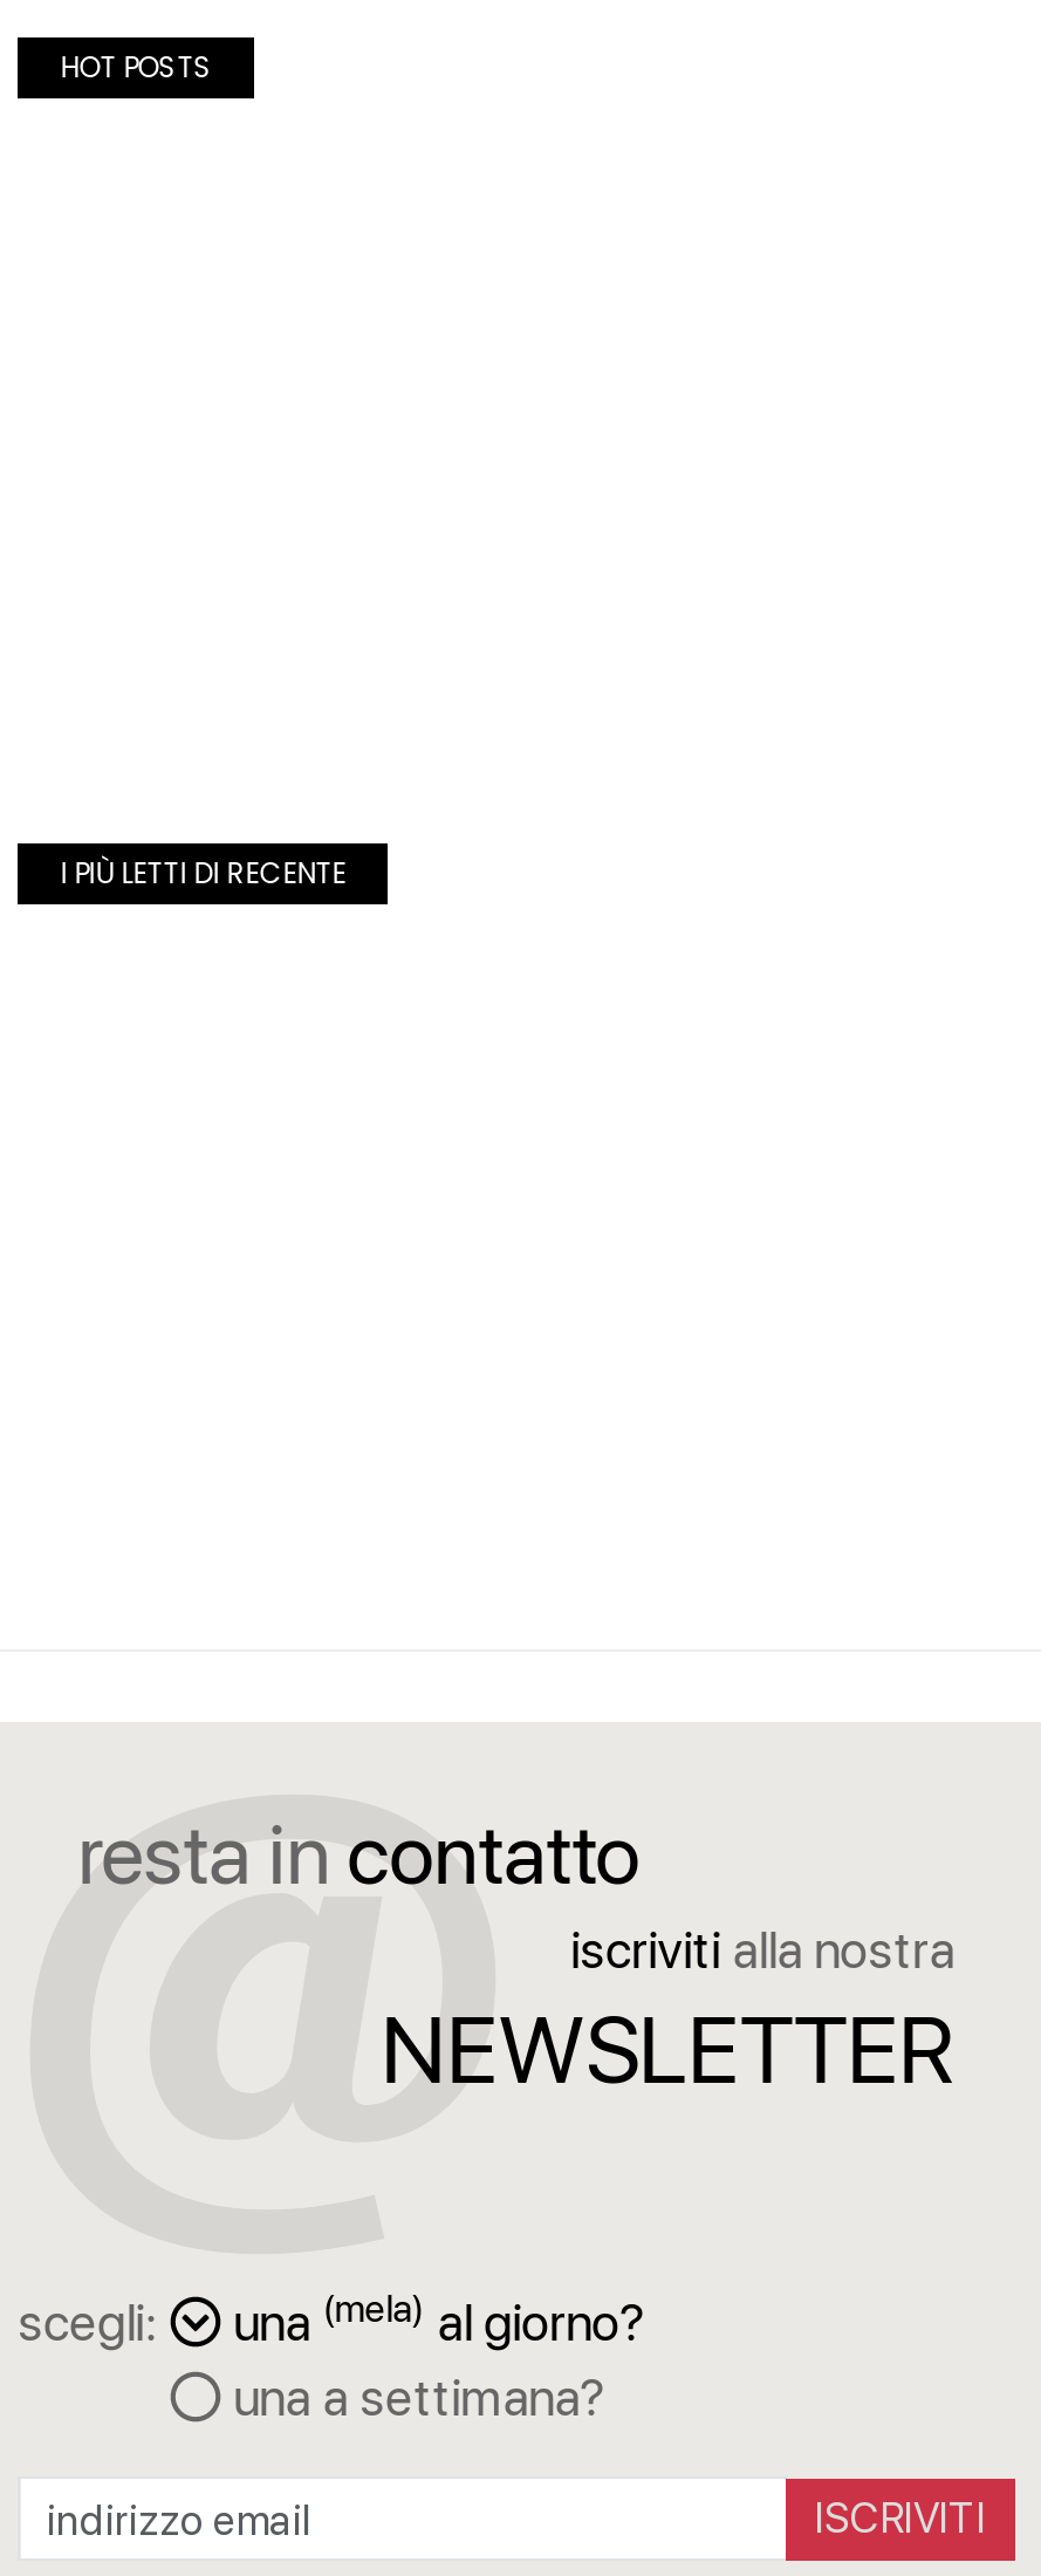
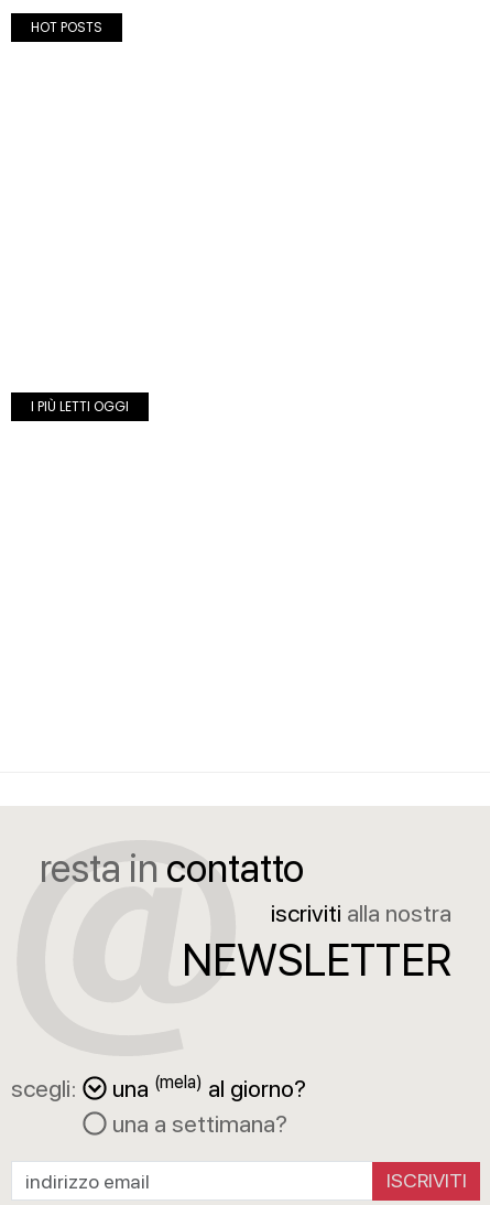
- I PIÙ LETTI DI RECENTE
+ I PIÙ LETTI OGGI
